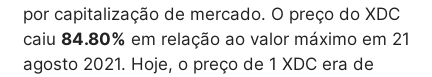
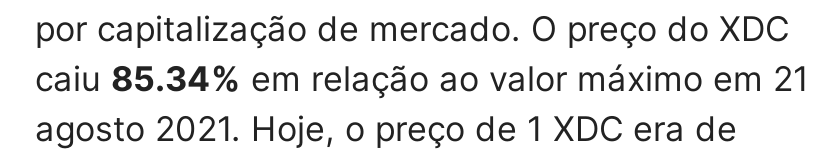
- caiu 84.80% em relação ao valor máximo em 21
+ caiu 85.34% em relação ao valor máximo em 21
